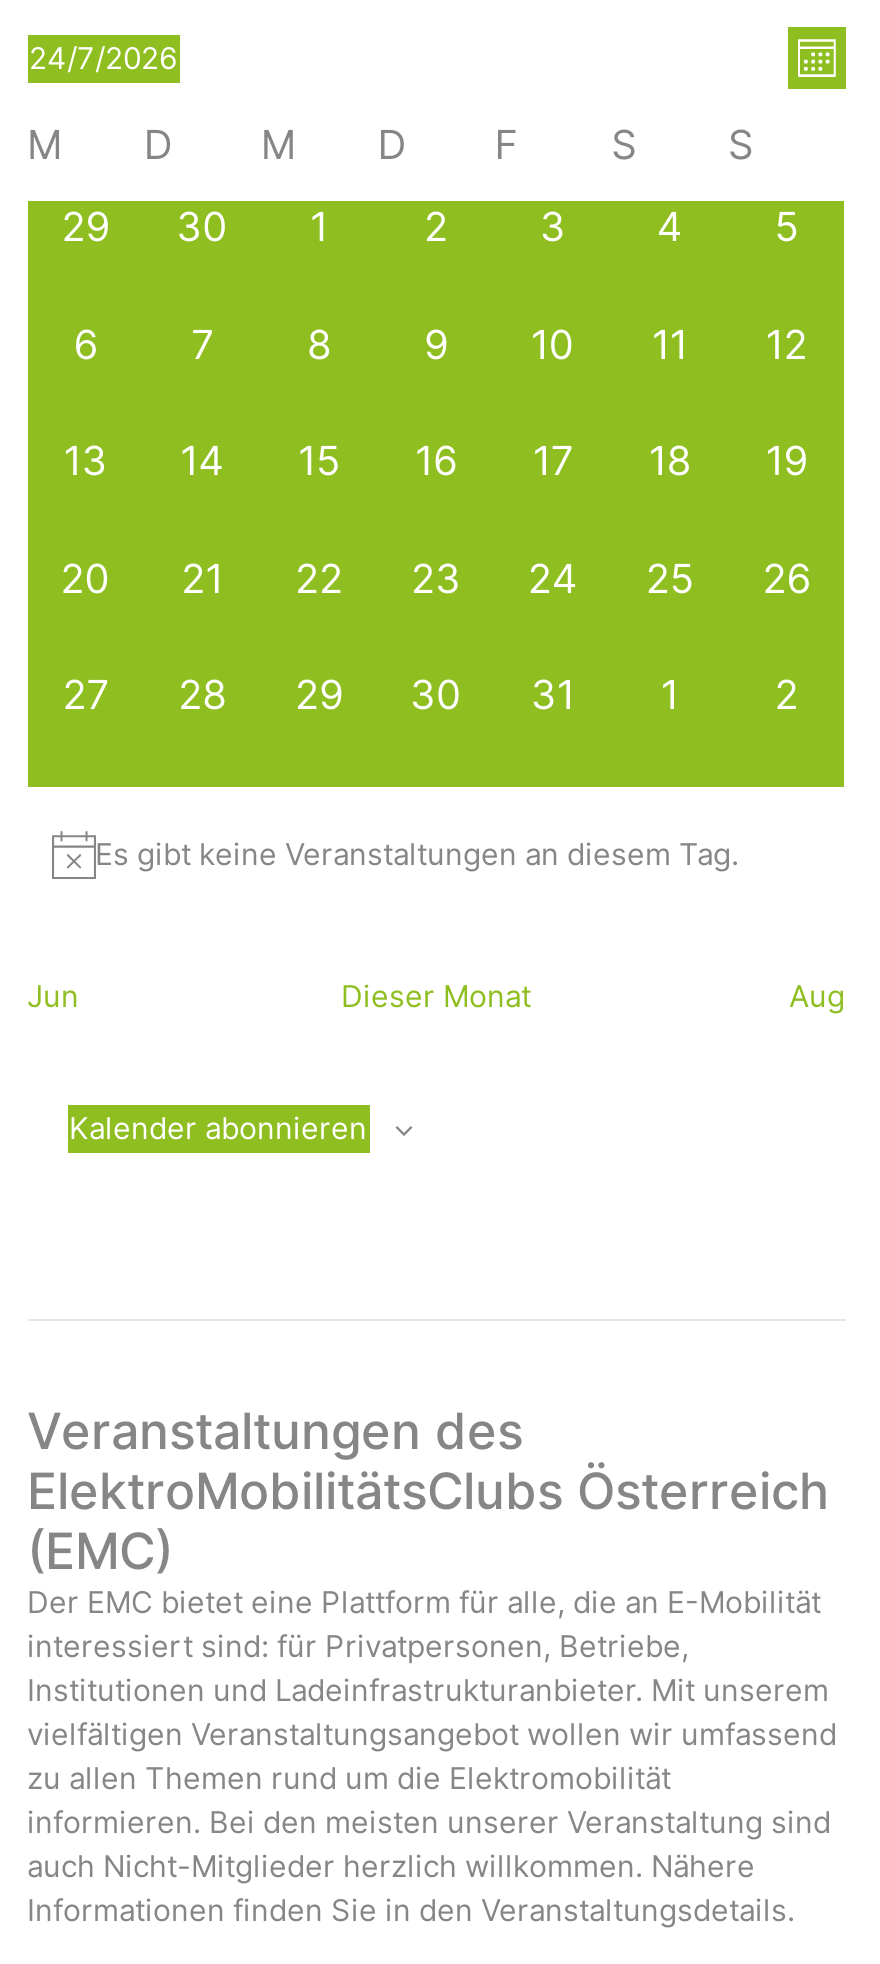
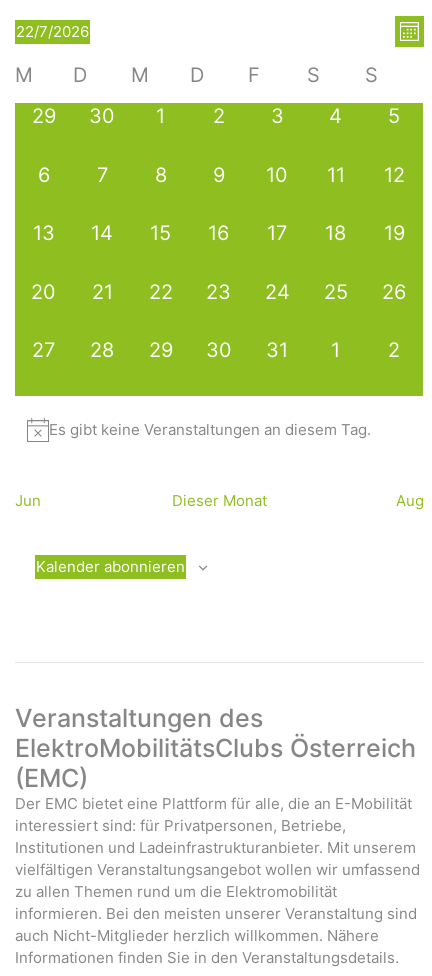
- 24/7/2026
+ 22/7/2026
